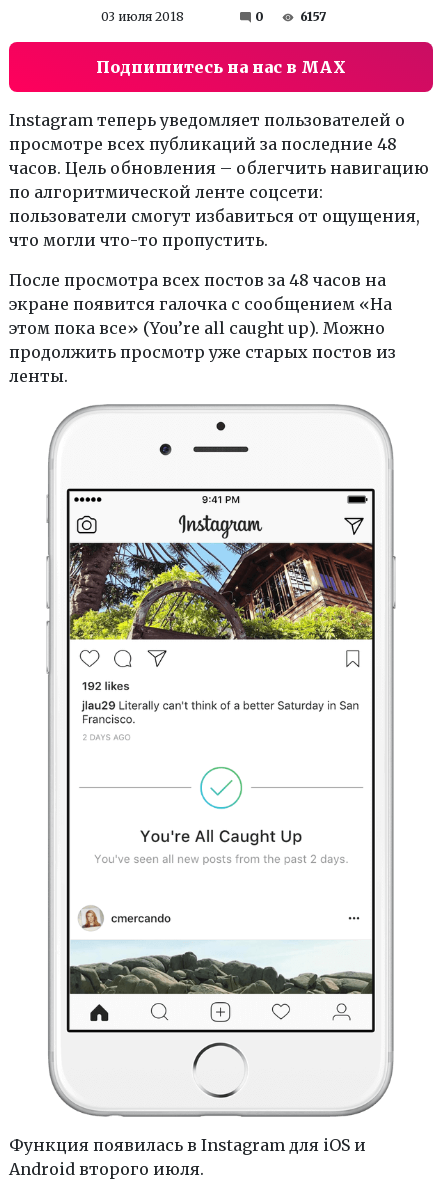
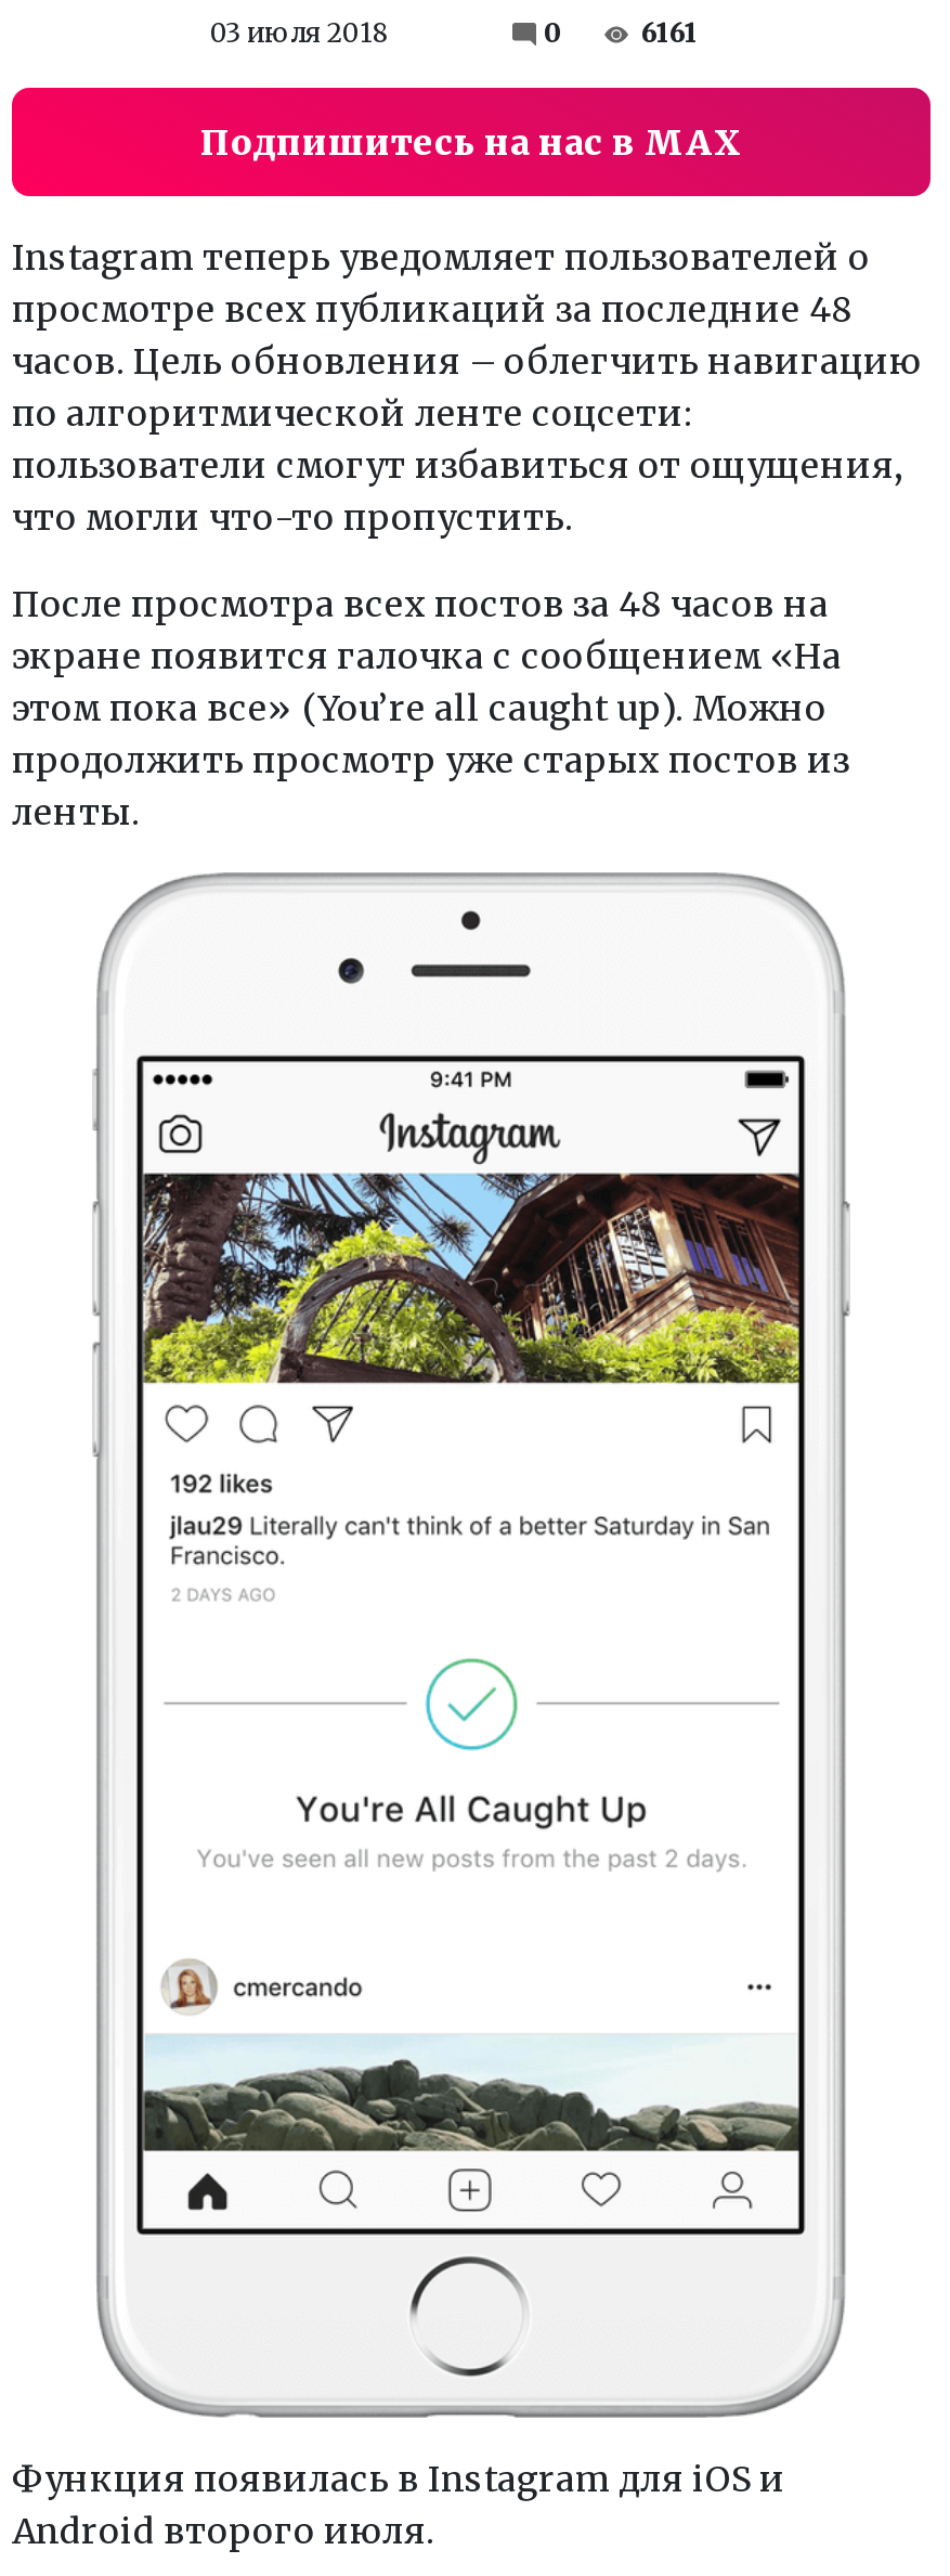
- 6157
+ 6161
